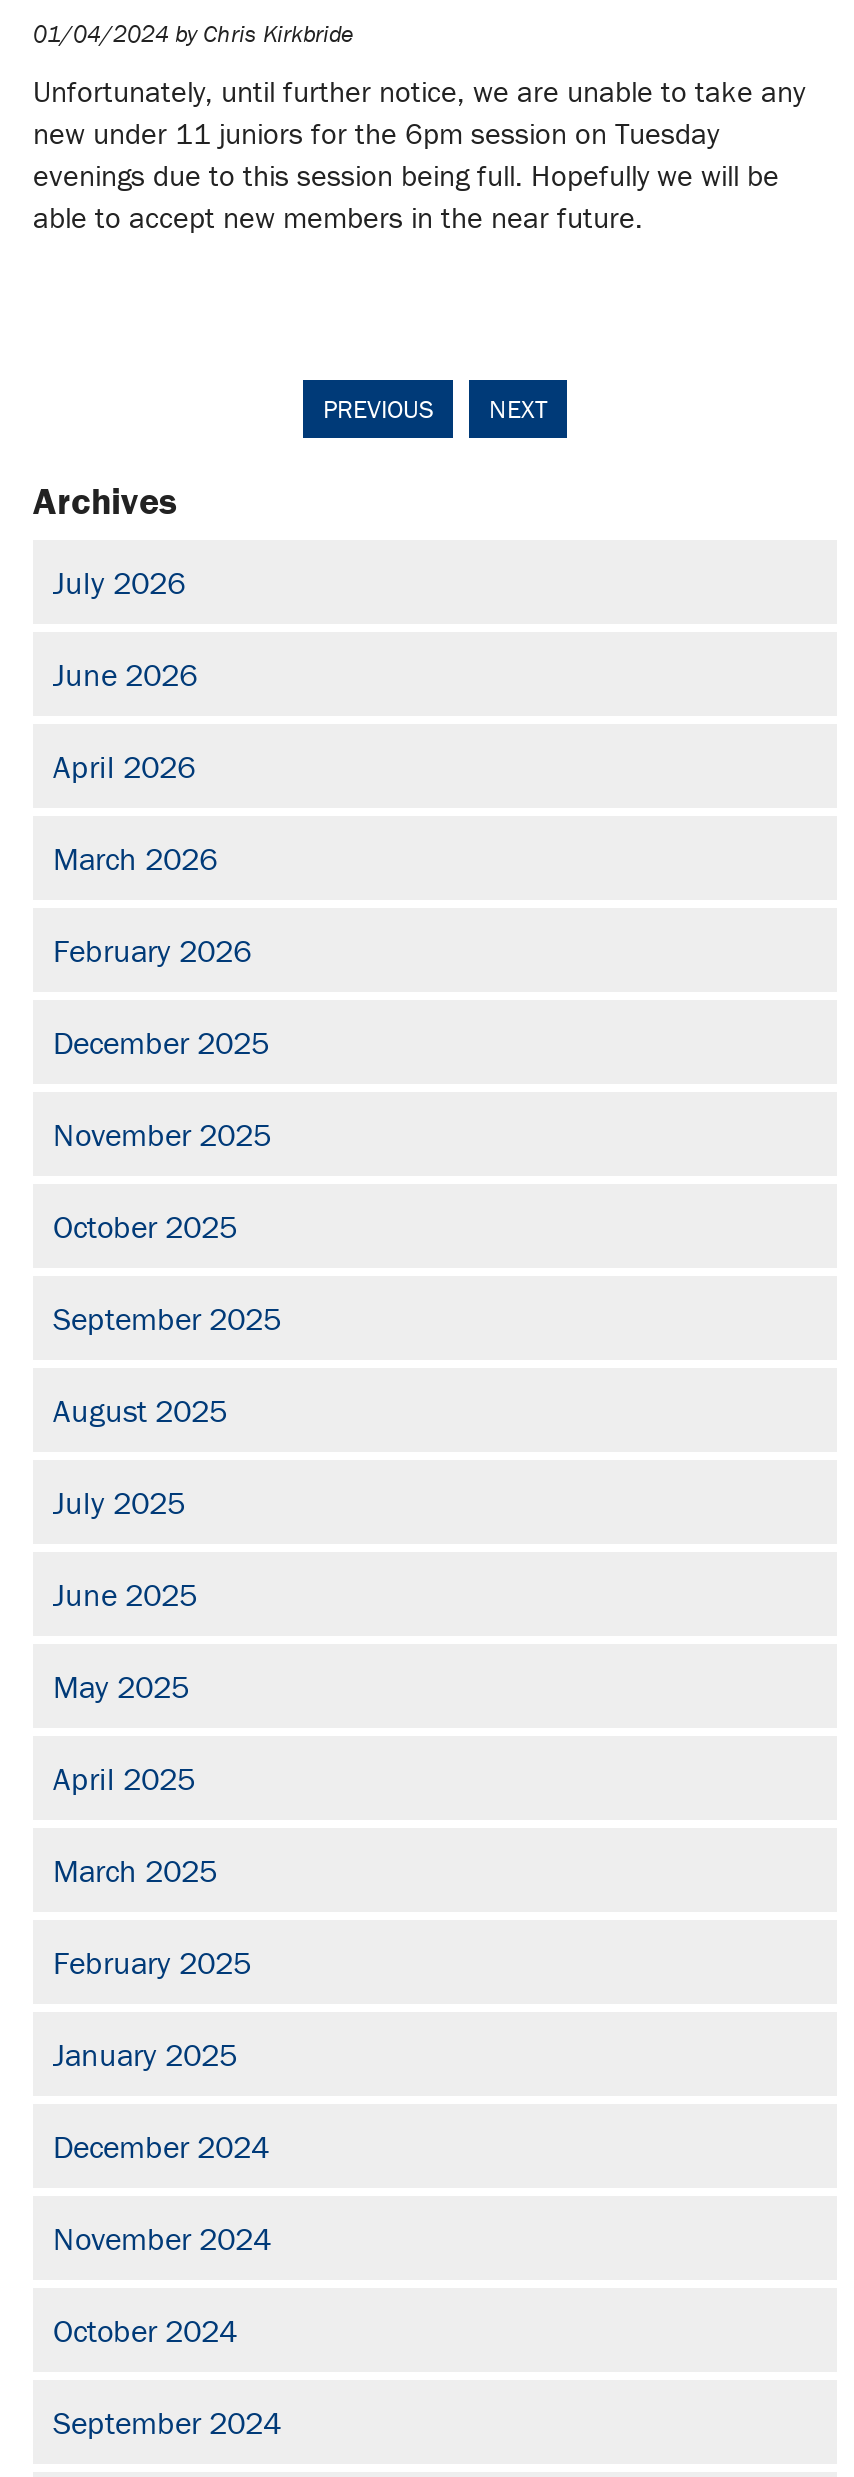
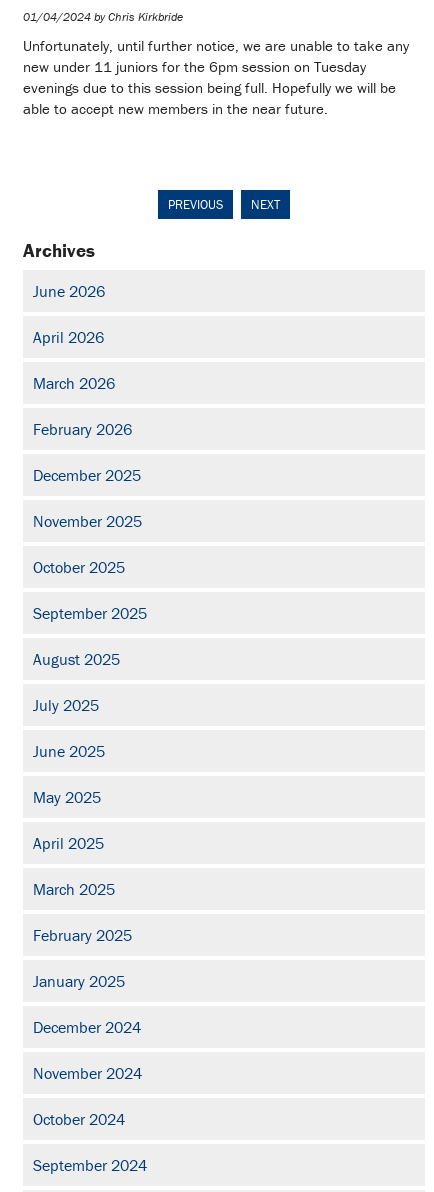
- July 2026
